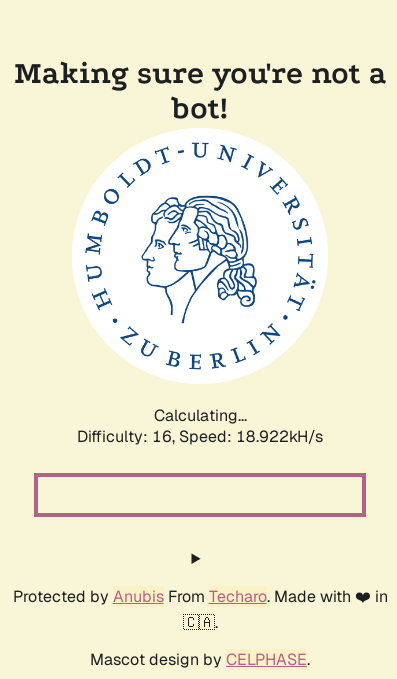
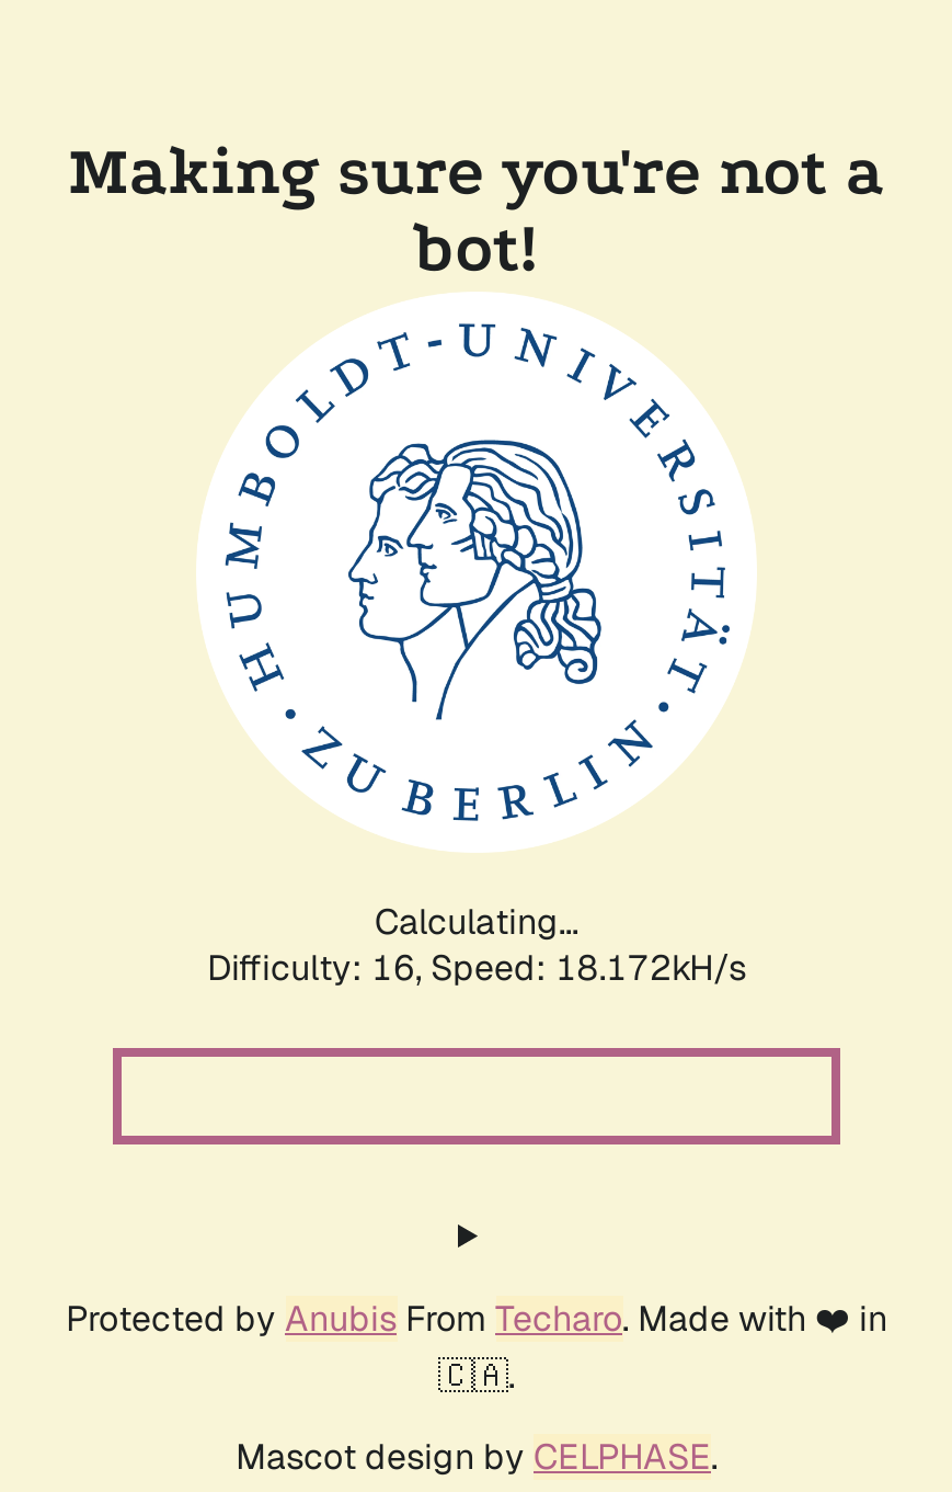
- Difficulty: 16, Speed: 18.922kH/s
+ Difficulty: 16, Speed: 18.172kH/s
